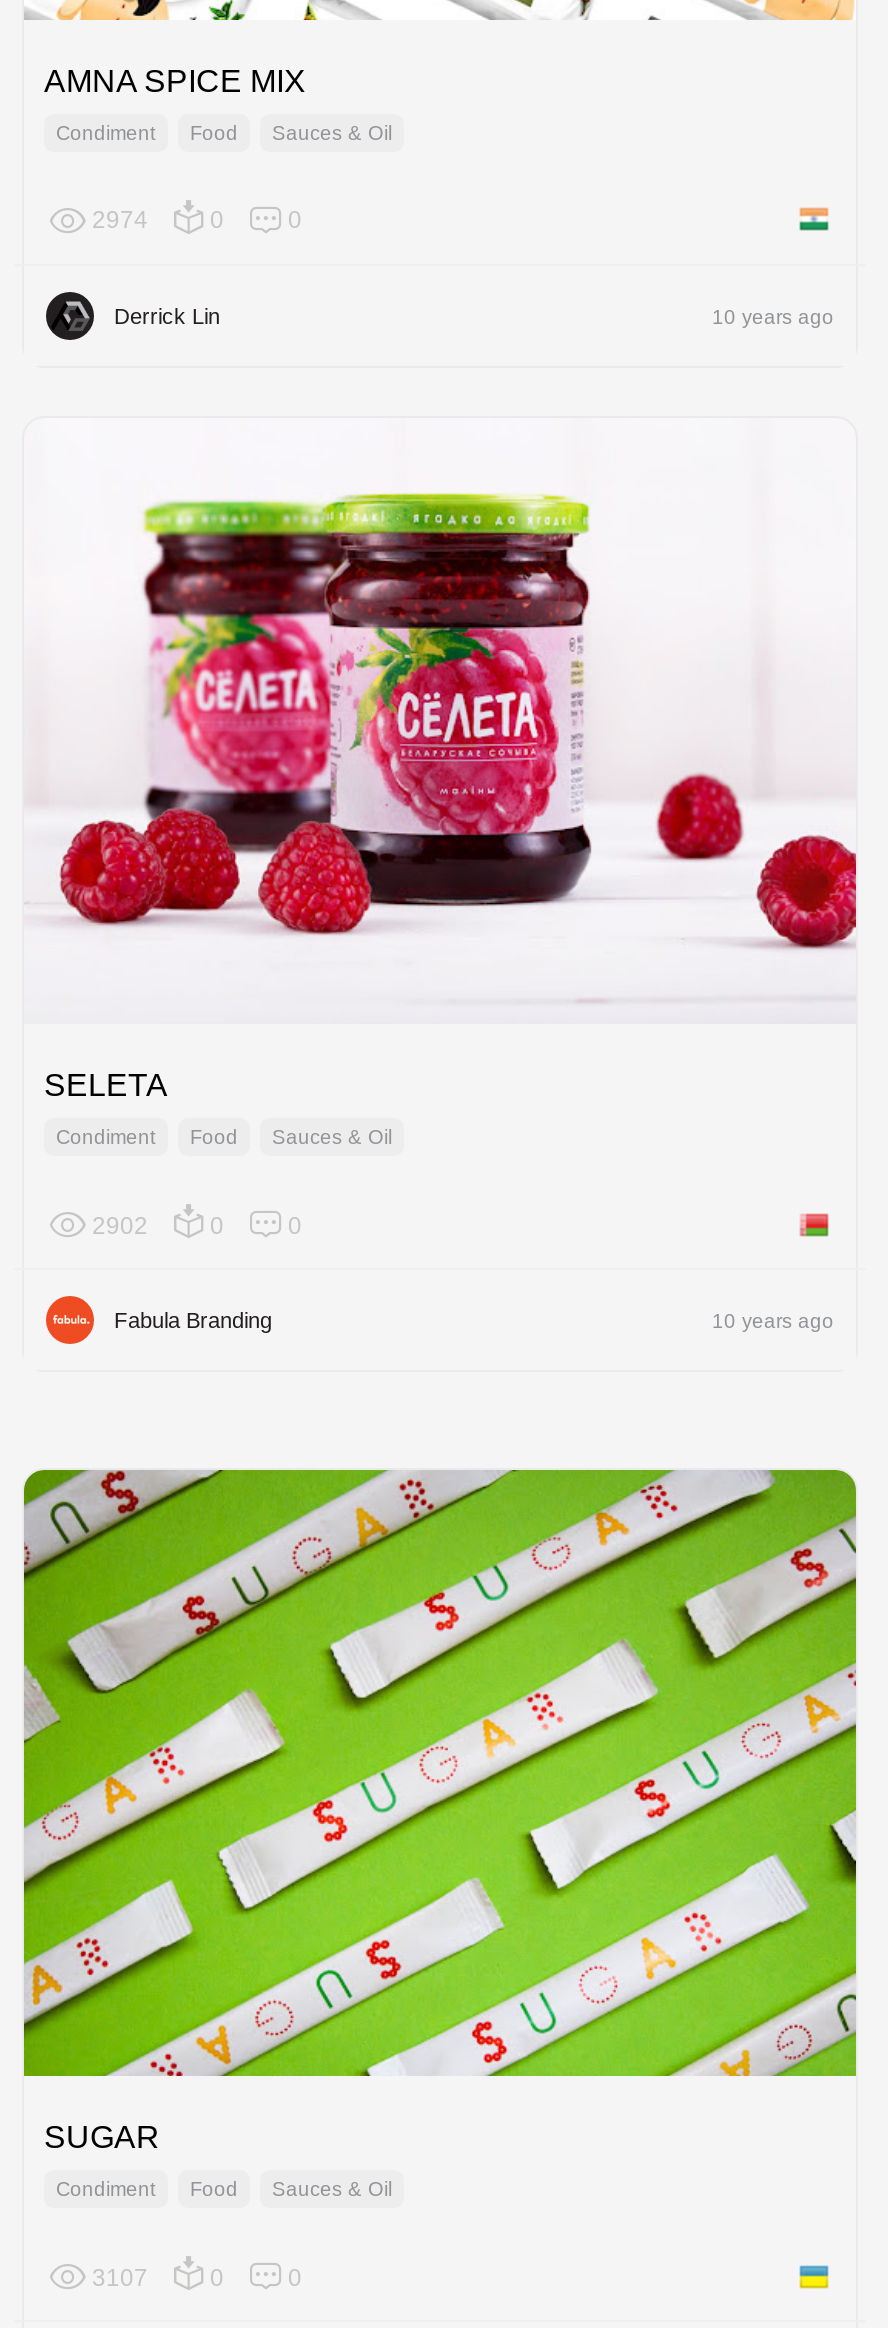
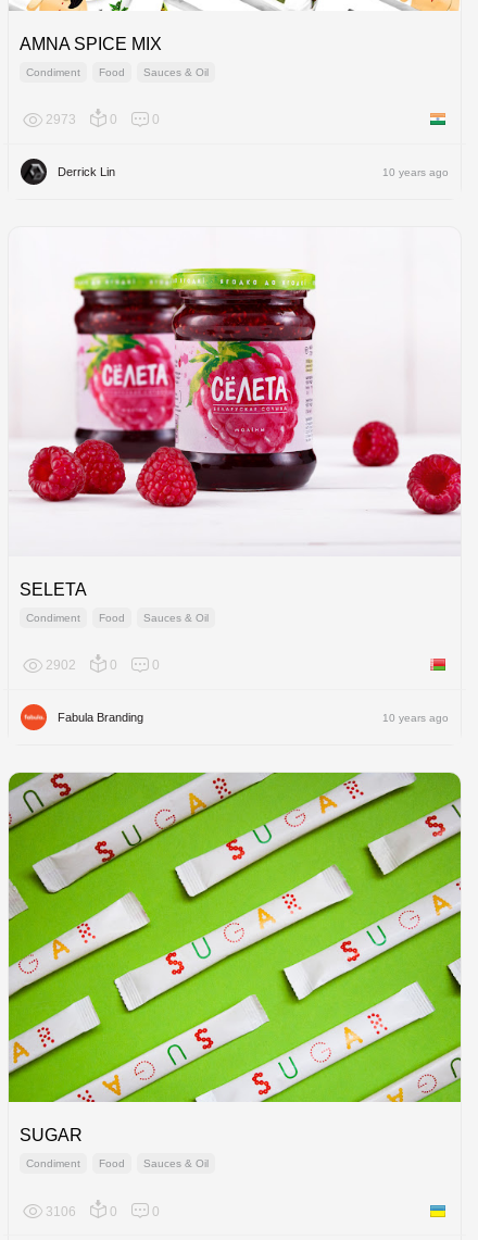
- 2974
+ 2973

- 3107
+ 3106
